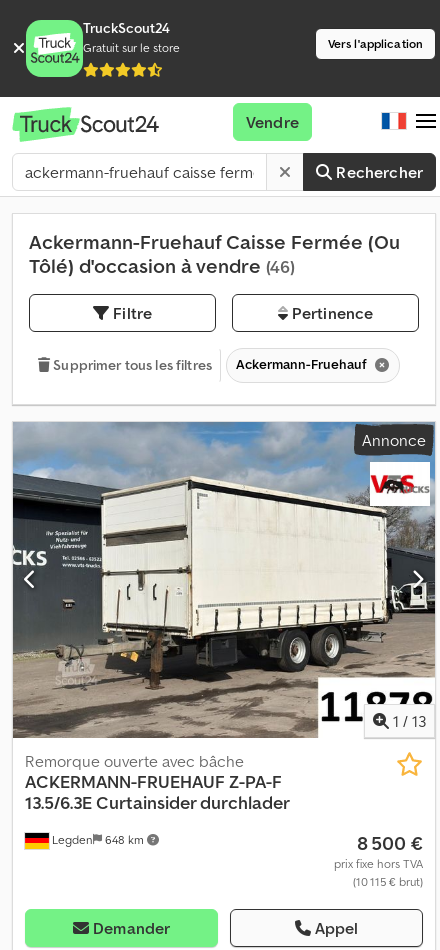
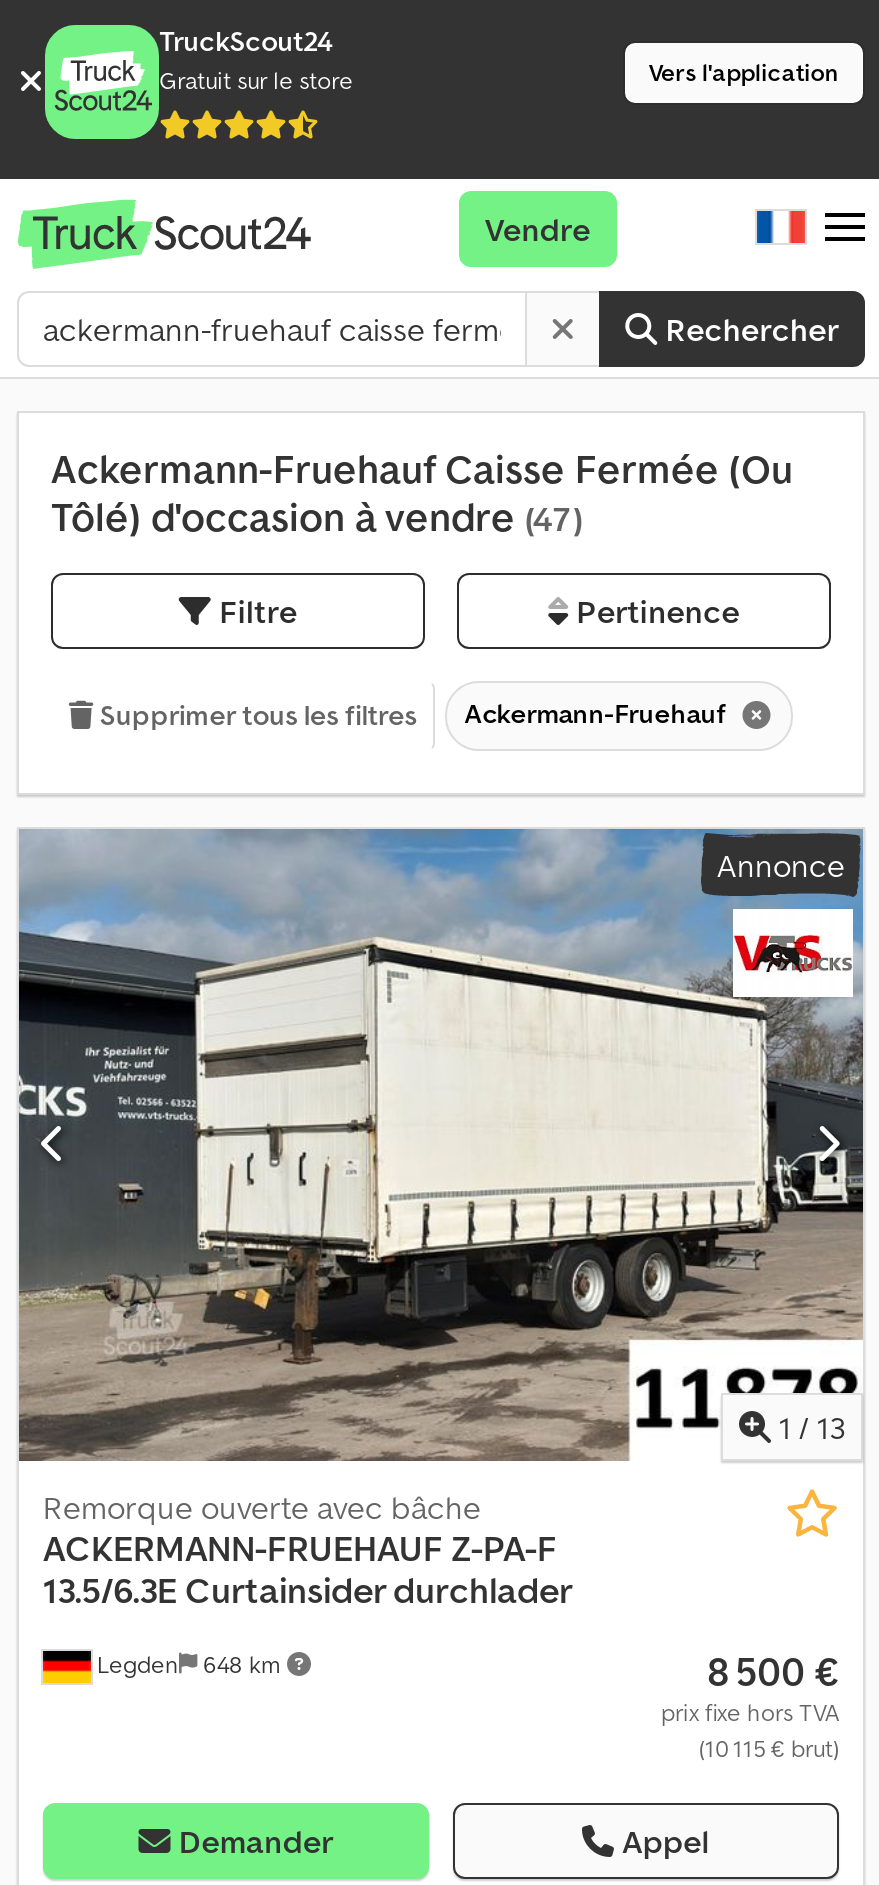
- Tôlé) d'occasion à vendre (46)
+ Tôlé) d'occasion à vendre (47)
